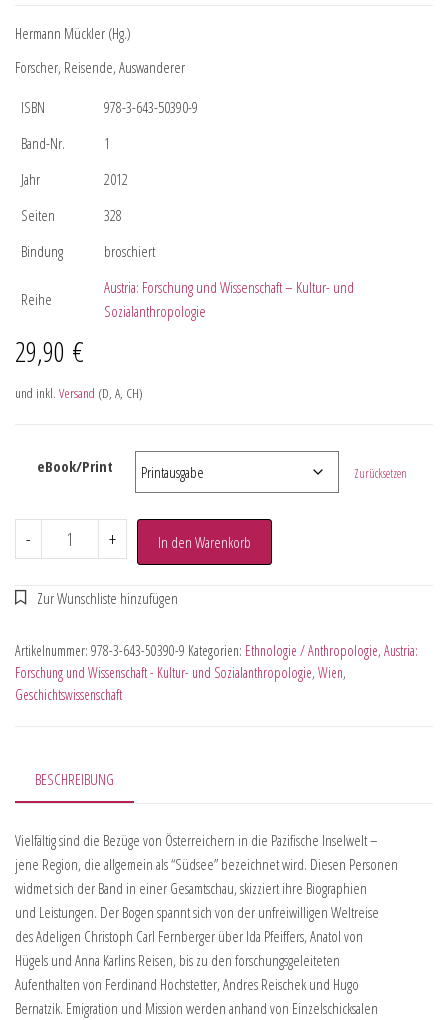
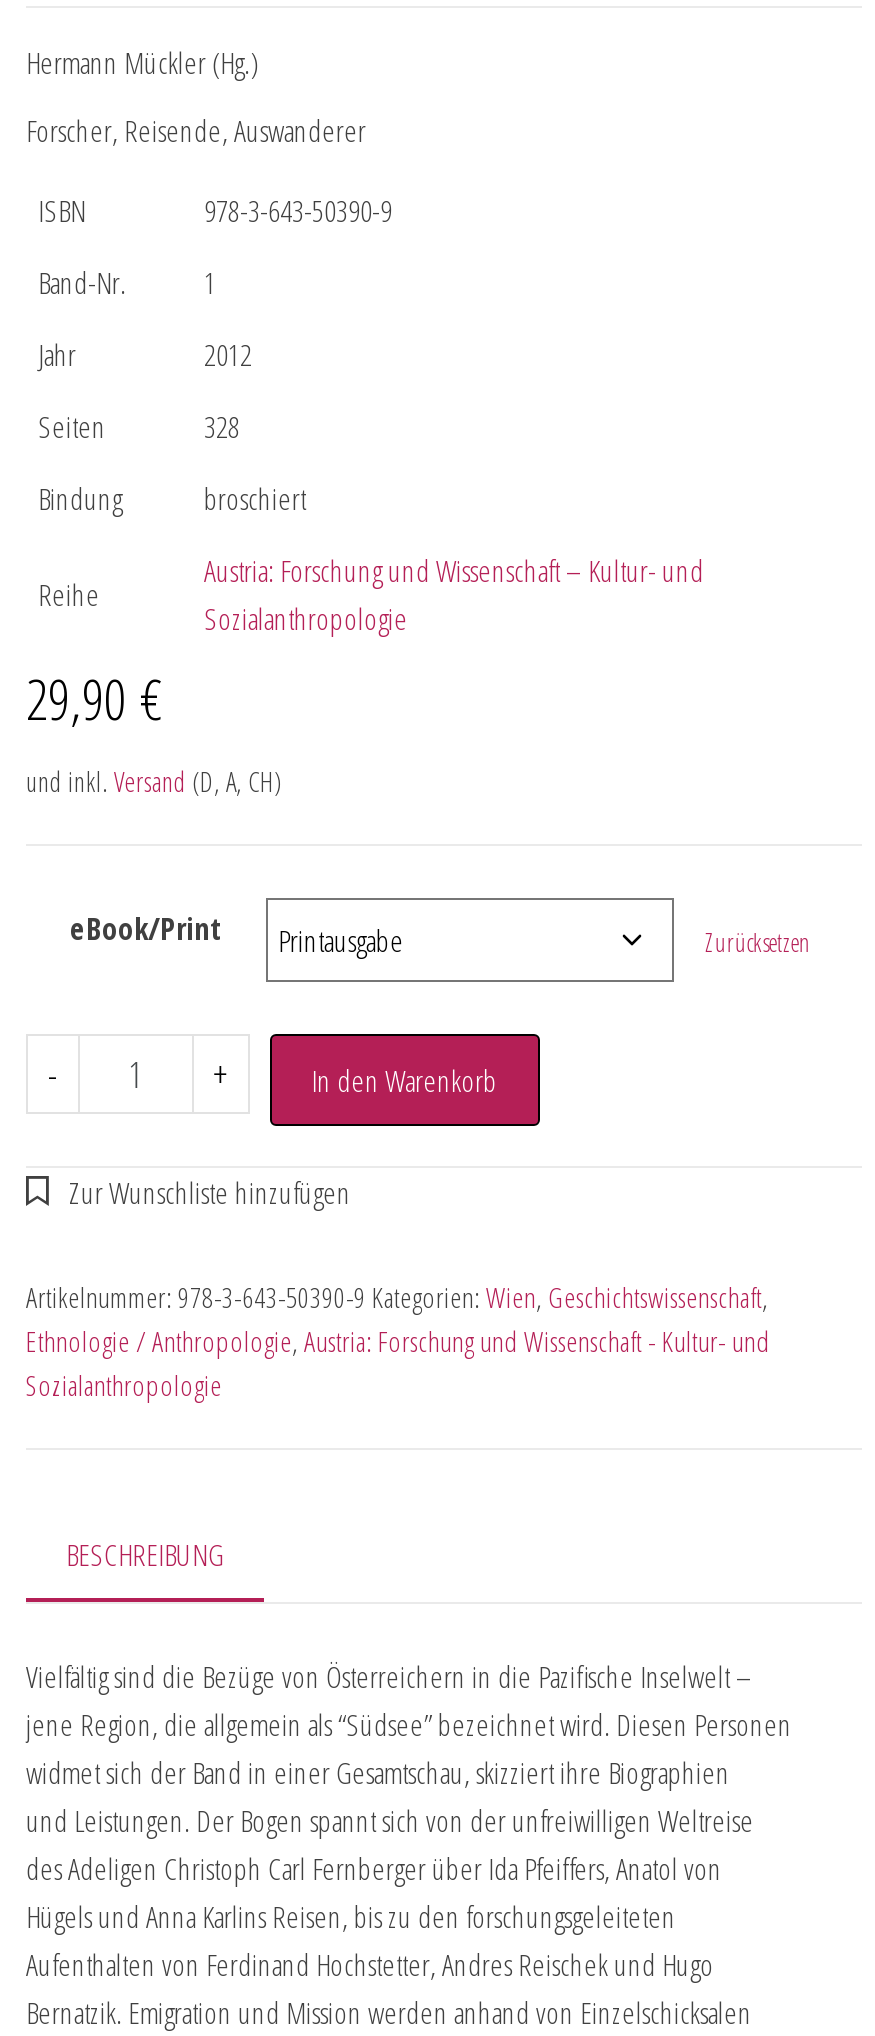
- Artikelnummer: 978-3-643-50390-9 Kategorien: Ethnologie / Anthropologie, Austria:
- Forschung und Wissenschaft - Kultur- und Sozialanthropologie, Wien,
- Geschichtswissenschaft
+ Artikelnummer: 978-3-643-50390-9 Kategorien: Wien, Geschichtswissenschaft,
+ Ethnologie / Anthropologie, Austria: Forschung und Wissenschaft - Kultur- und
+ Sozialanthropologie
